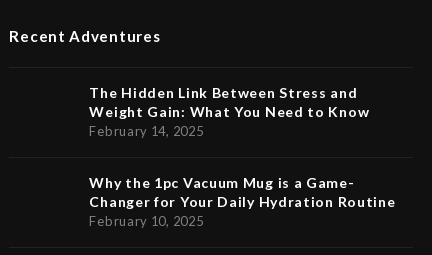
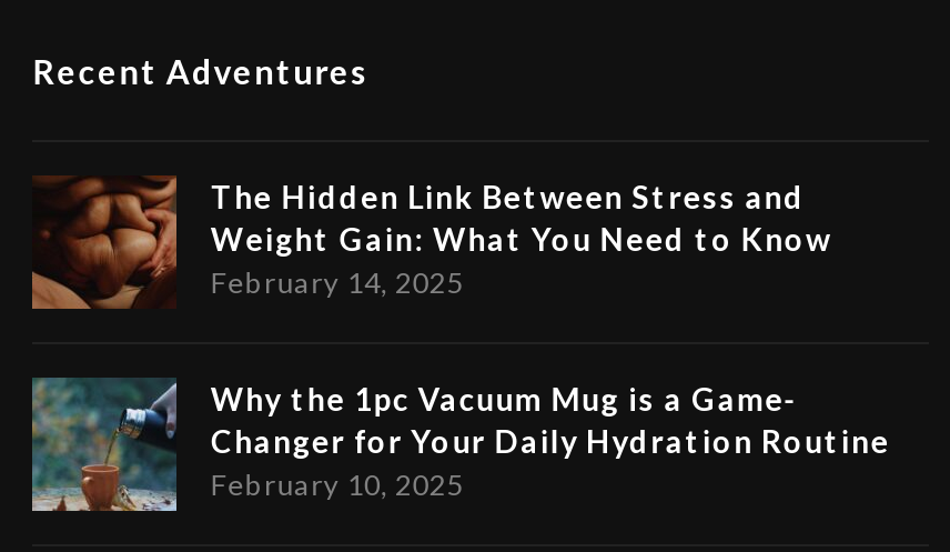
+ [image]

+ [image]
